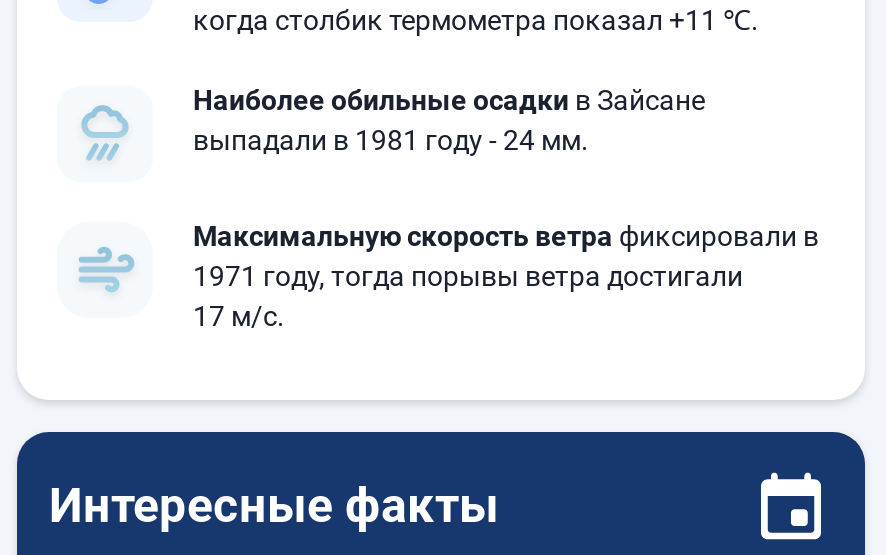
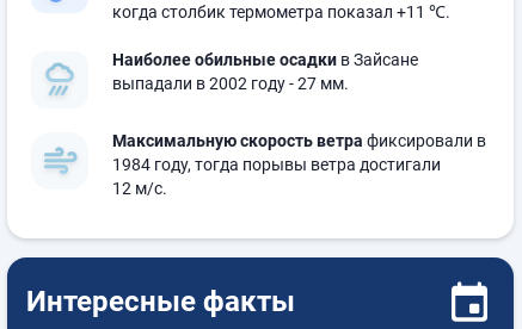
- выпадали в 1981 году - 24 мм.
+ выпадали в 2002 году - 27 мм.

- 1971 году, тогда порывы ветра достигали
+ 1984 году, тогда порывы ветра достигали

- 17 м/с.
+ 12 м/с.
